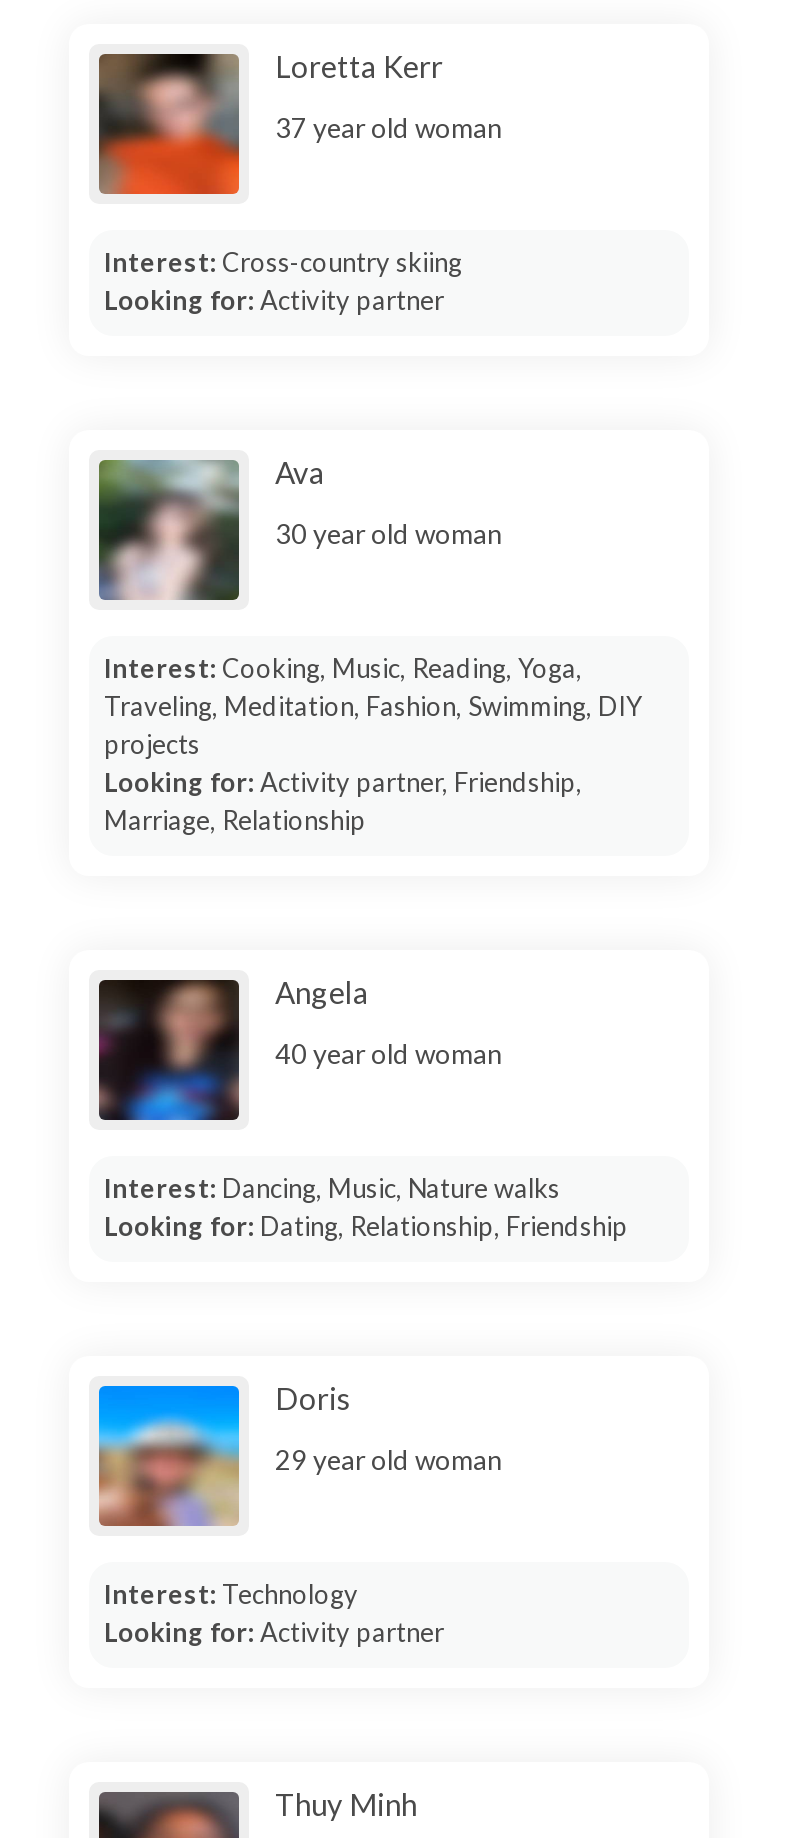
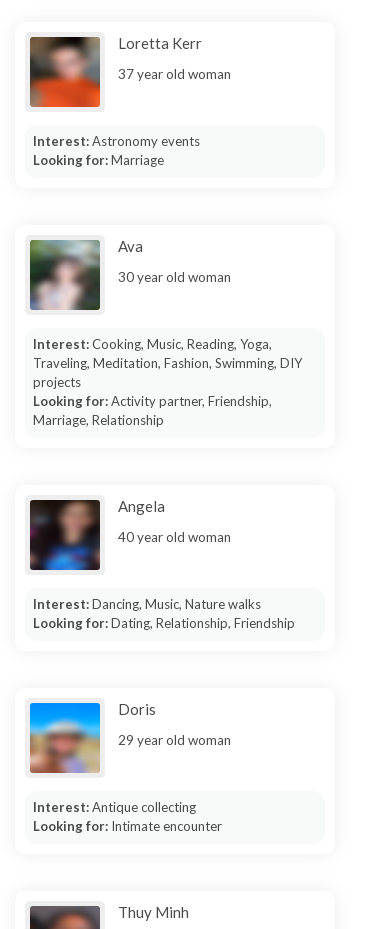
- Interest: Cross-country skiing
- Looking for: Activity partner
+ Interest: Astronomy events
+ Looking for: Marriage

- Interest: Technology
- Looking for: Activity partner
+ Interest: Antique collecting
+ Looking for: Intimate encounter
